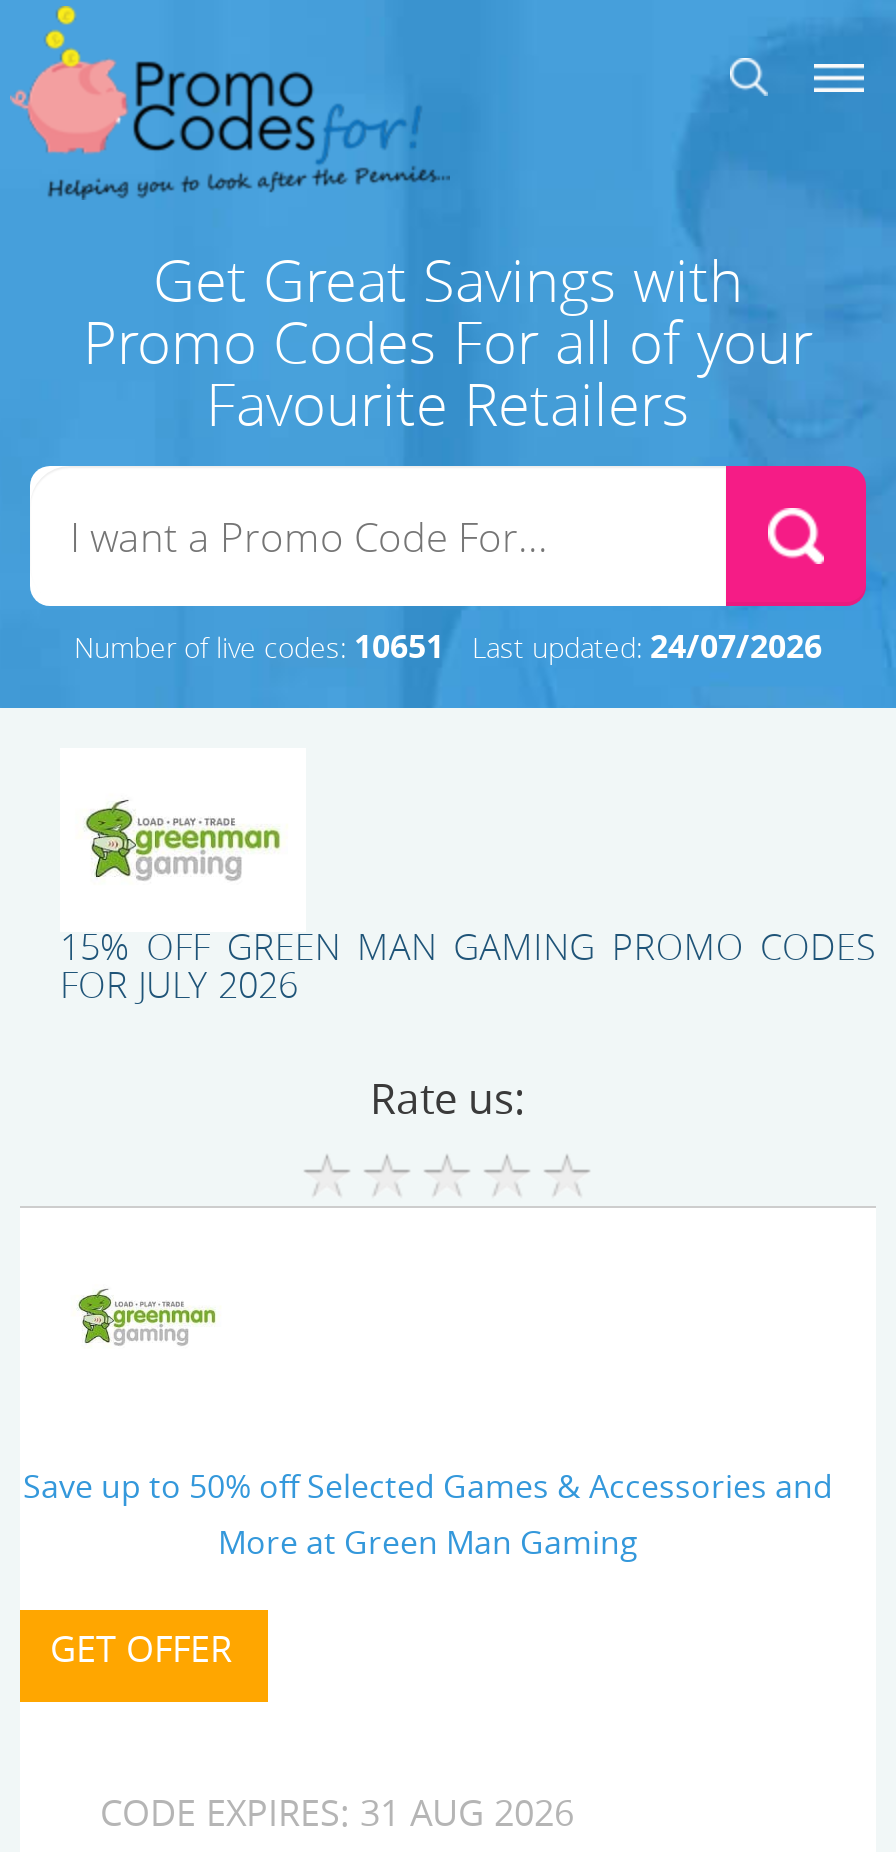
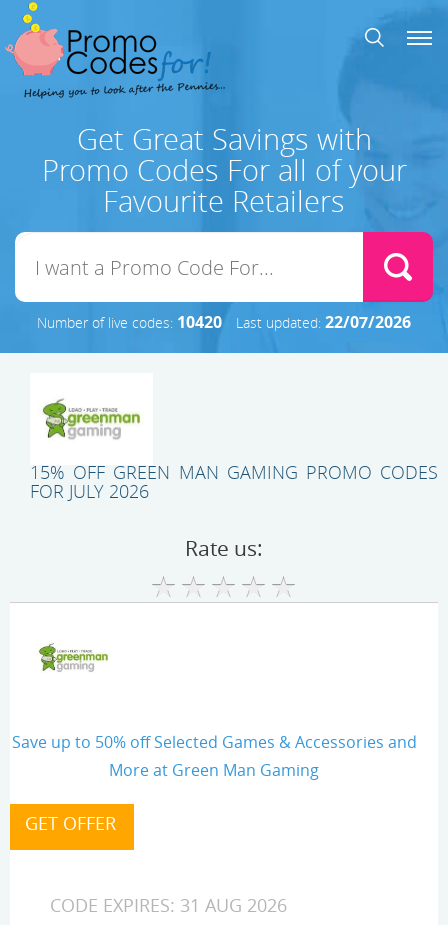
- Number of live codes: 10651
+ Number of live codes: 10420

- Last updated: 24/07/2026
+ Last updated: 22/07/2026
